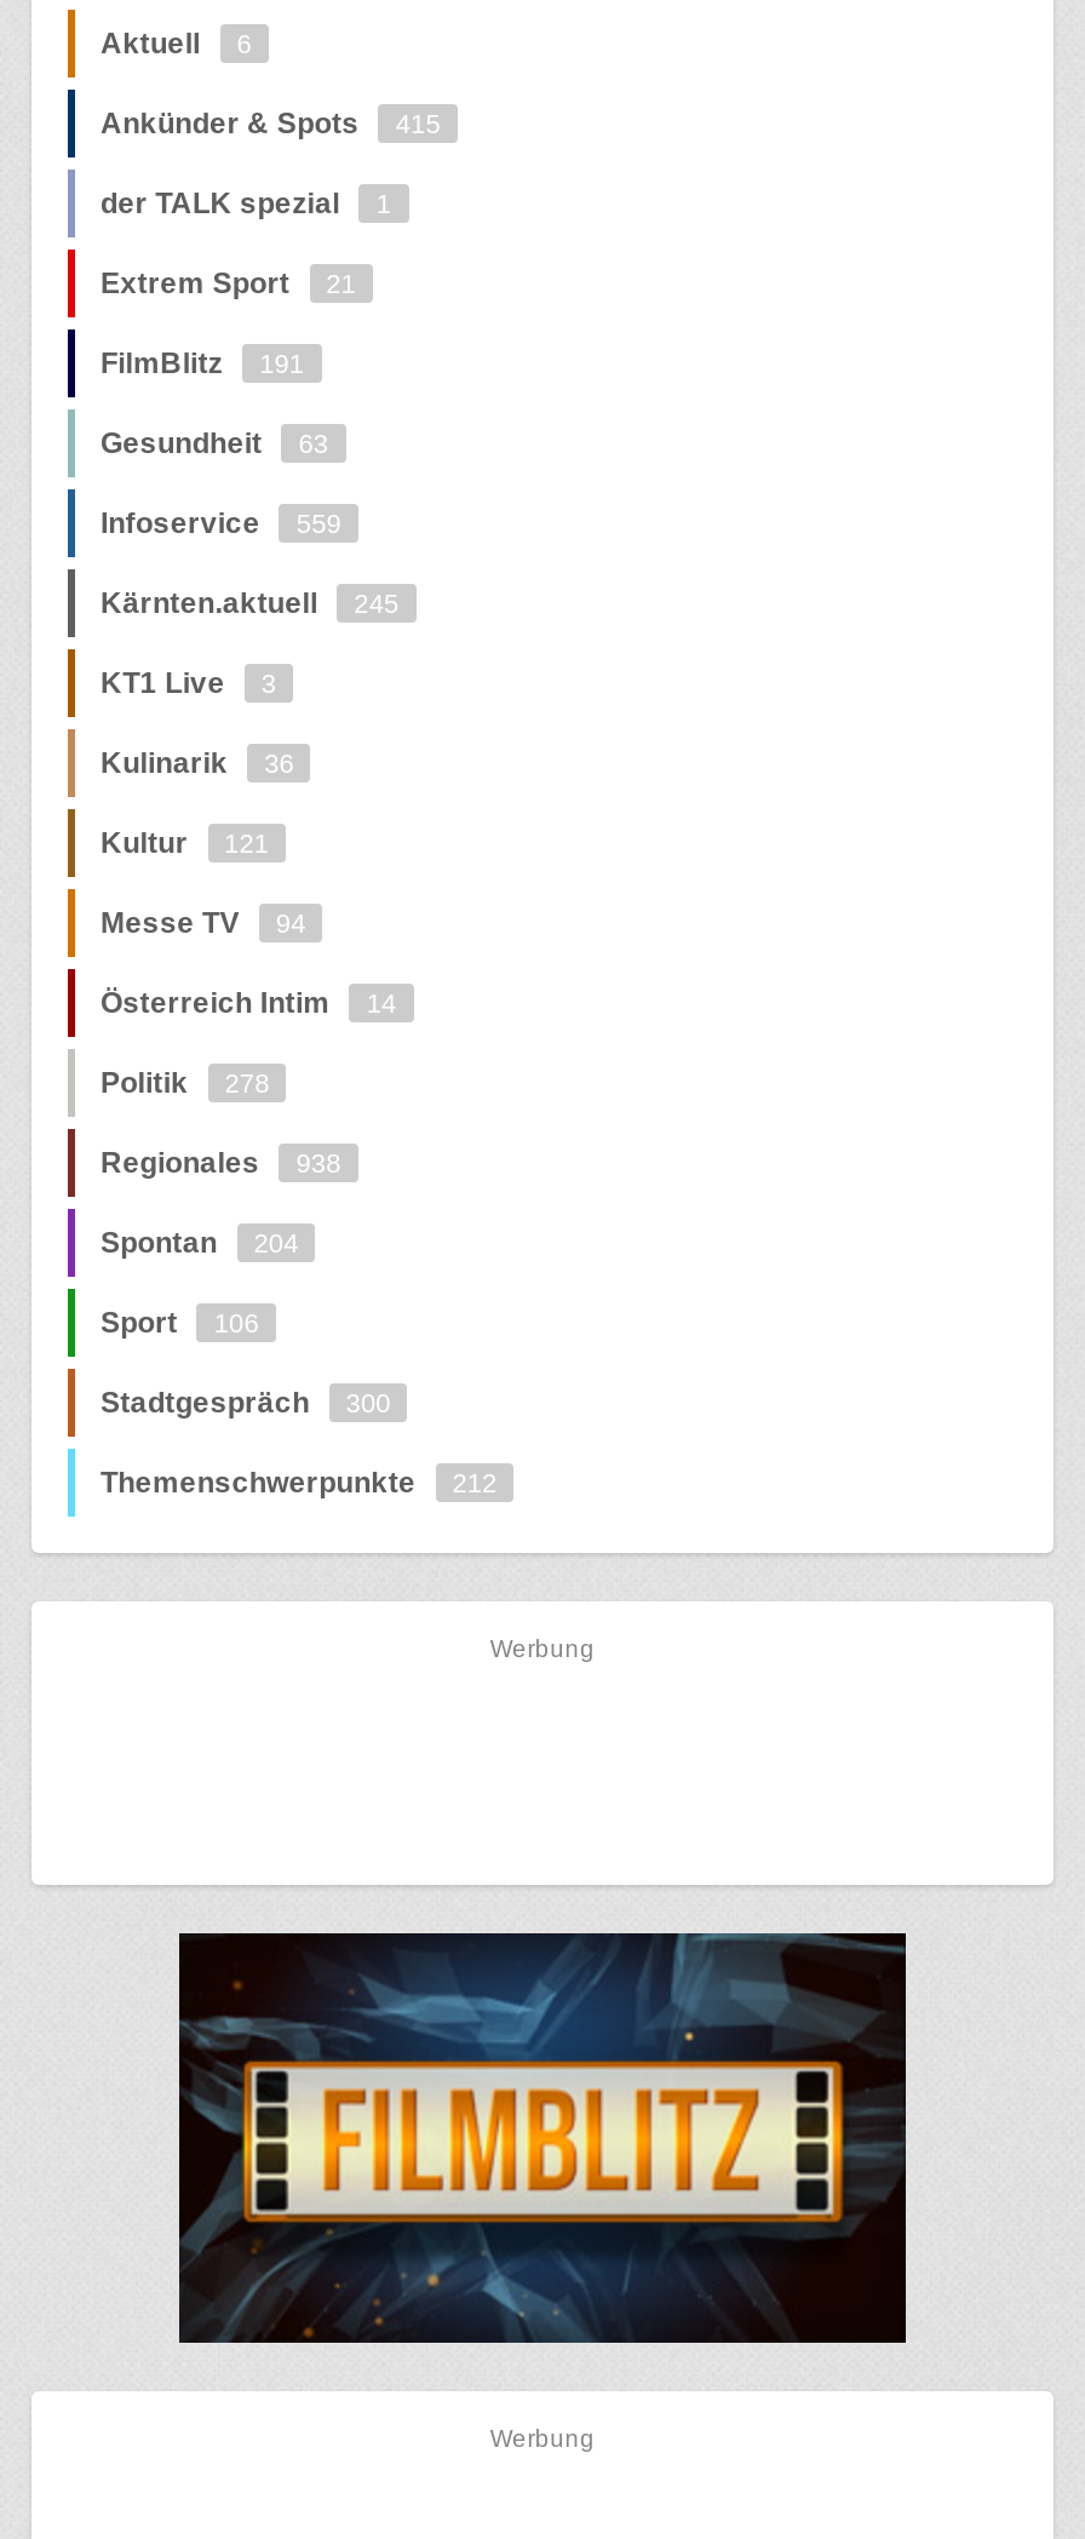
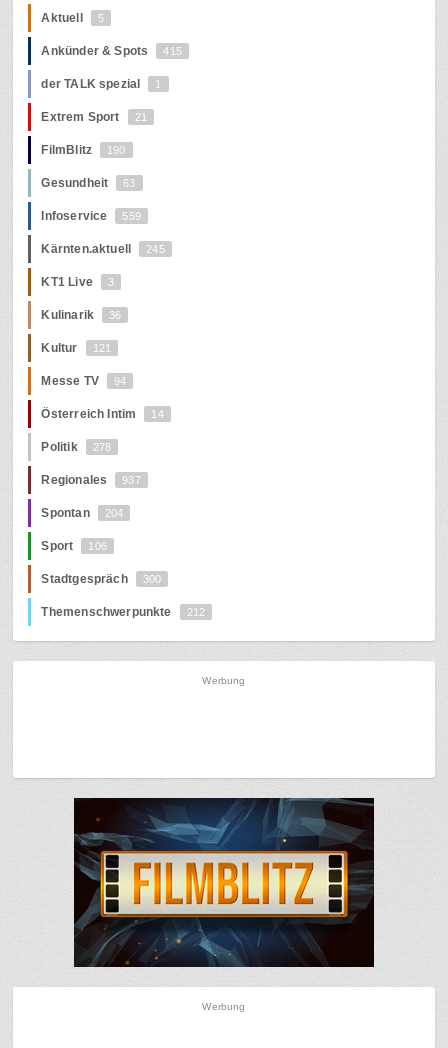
- Aktuell 6
+ Aktuell 5

- FilmBlitz 191
+ FilmBlitz 190

- Regionales 938
+ Regionales 937
